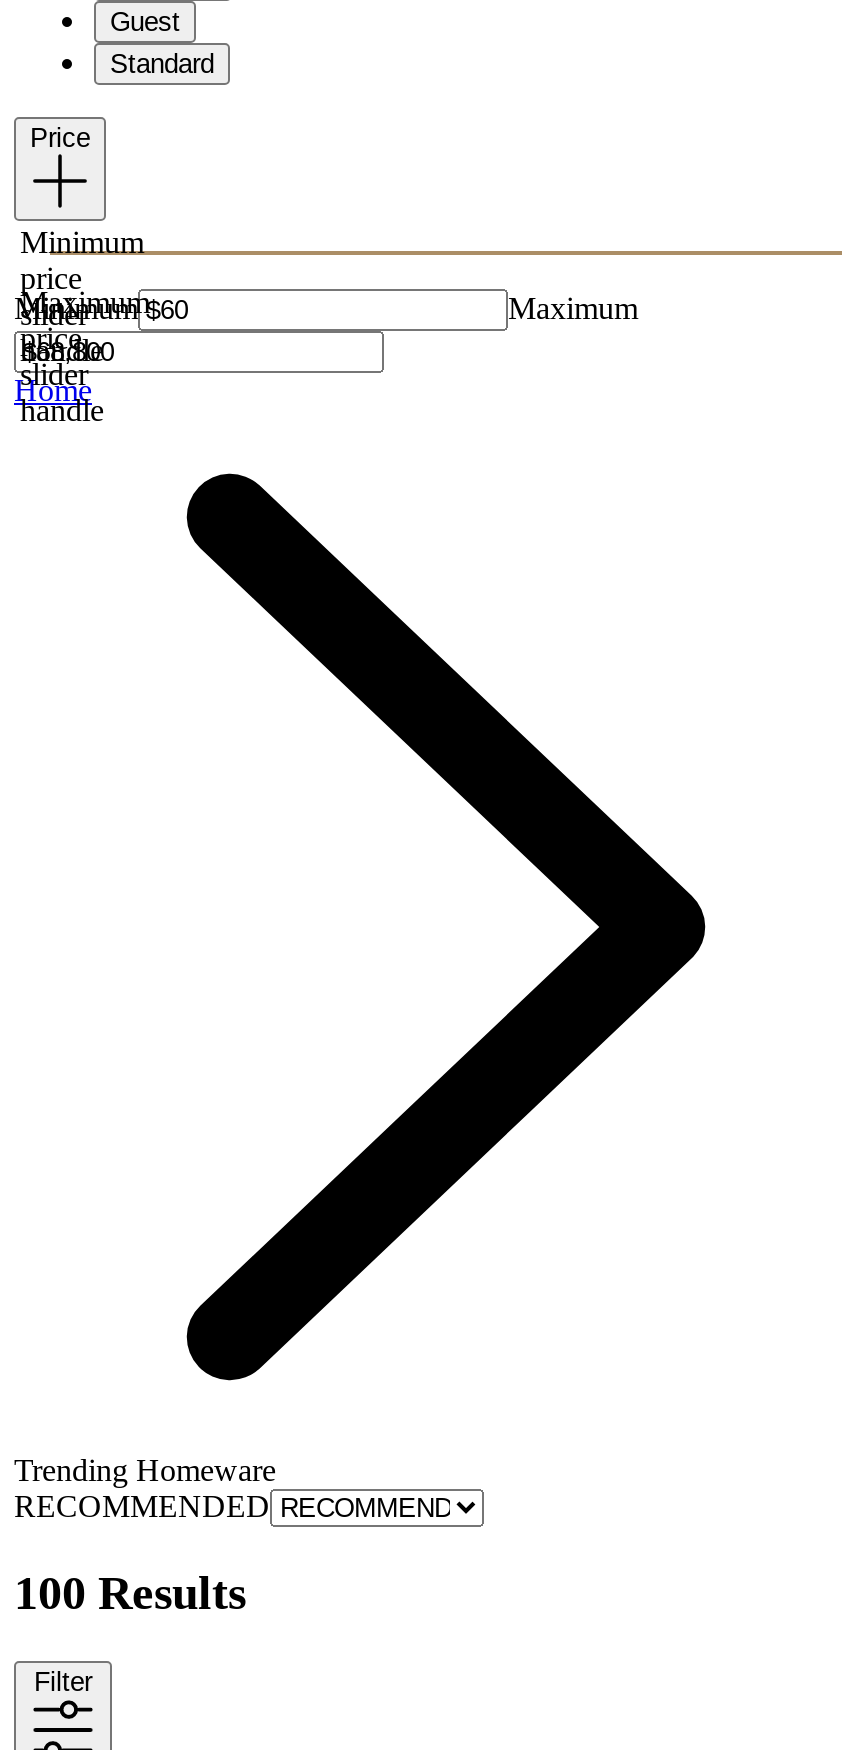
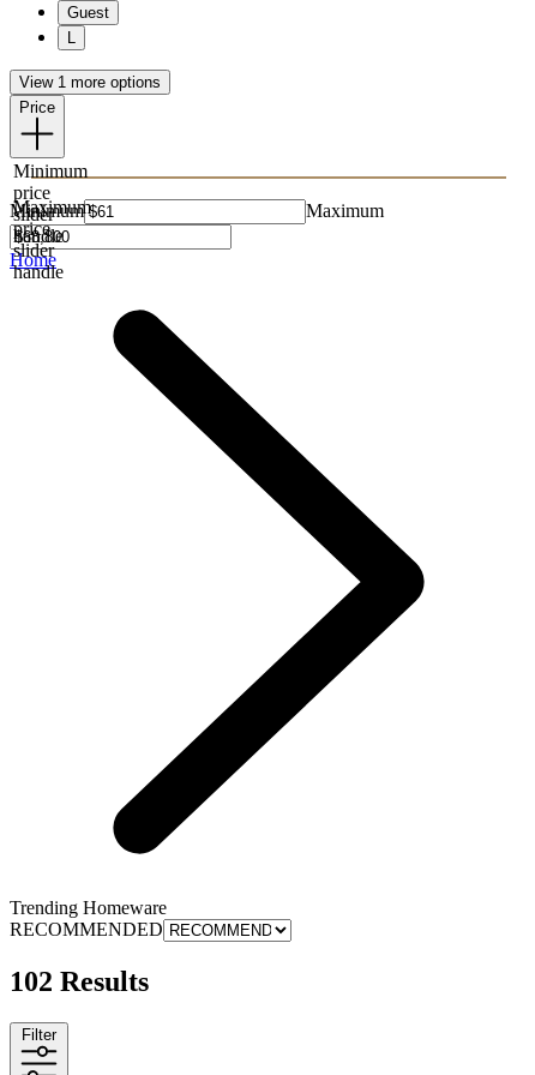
- Standard
+ L
+ View 1 more options

- 100 Results
+ 102 Results
